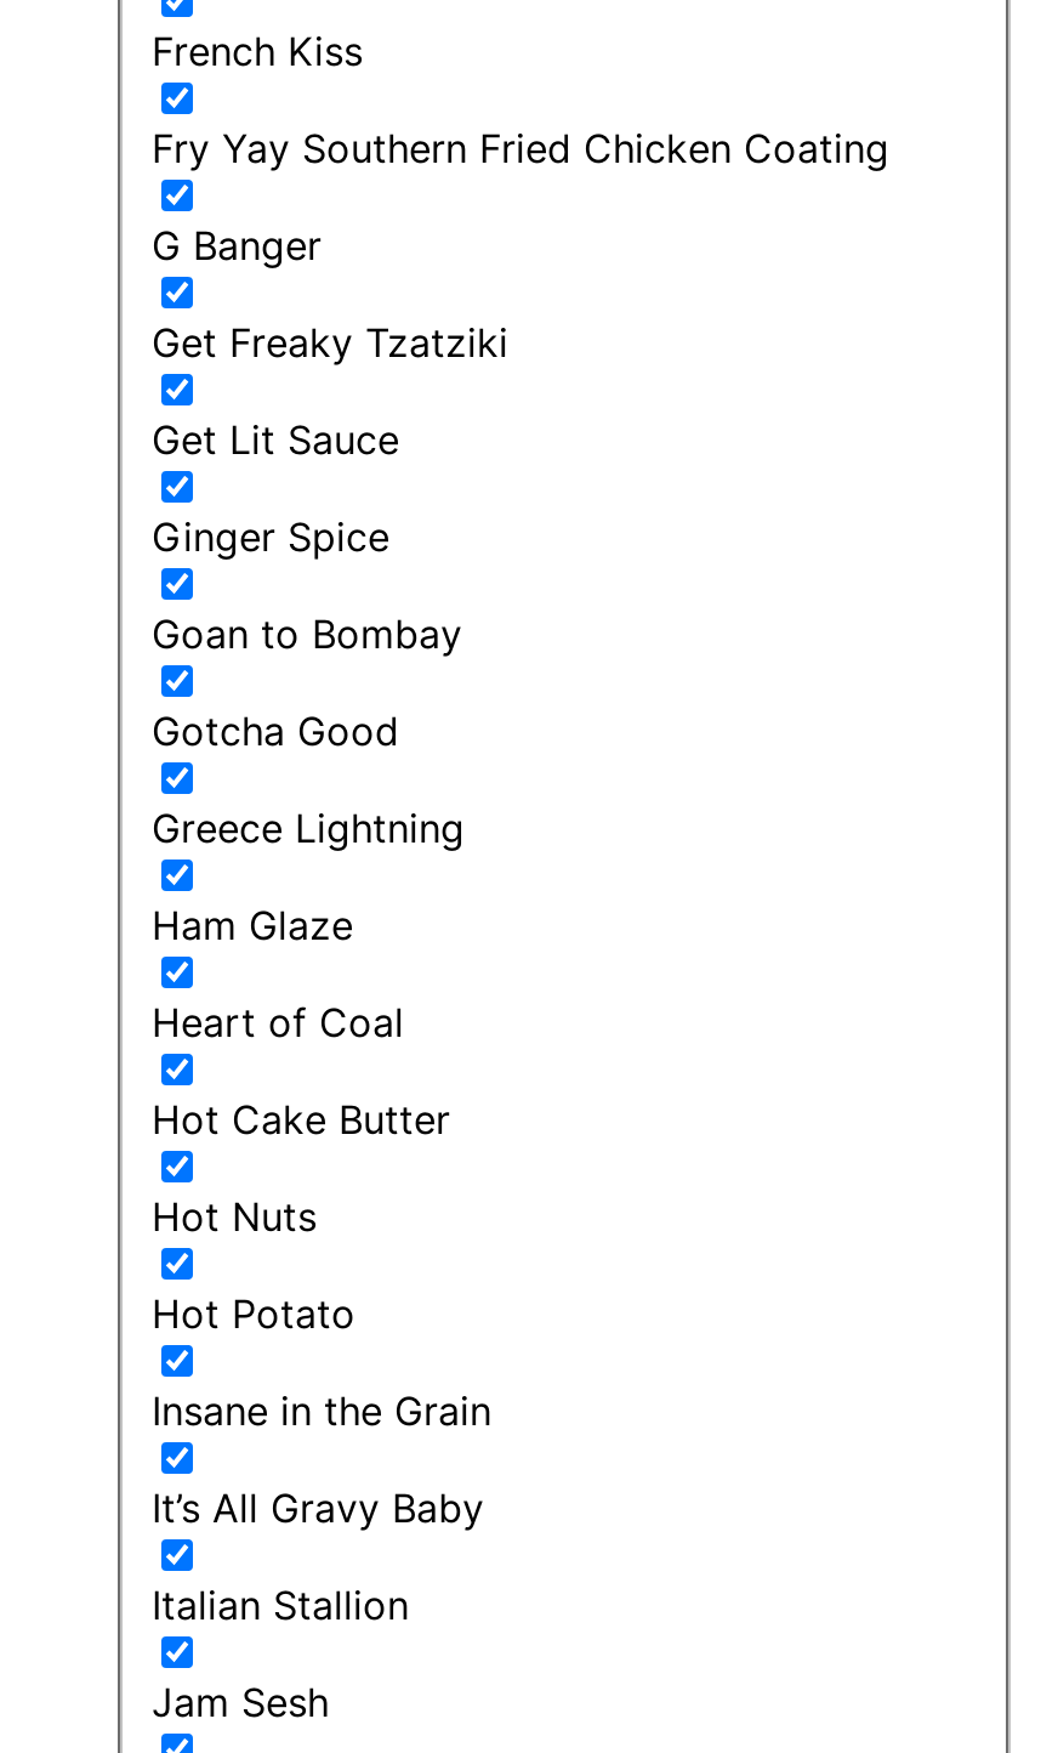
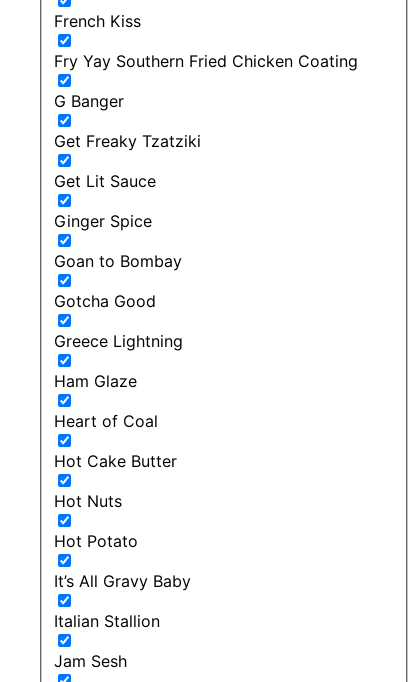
- Insane in the Grain
